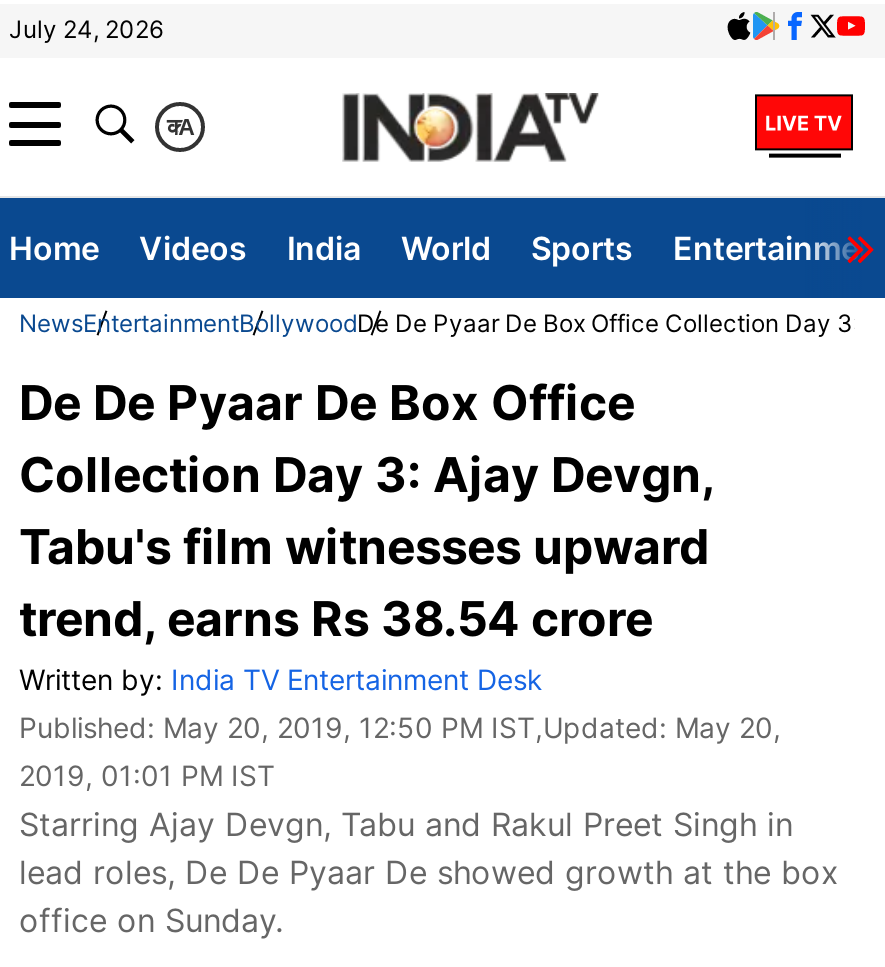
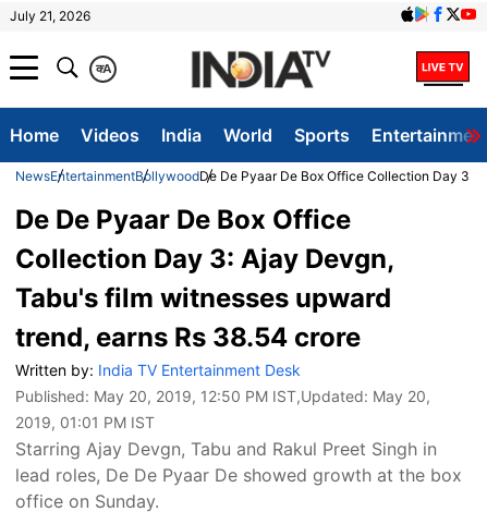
- July 24, 2026
+ July 21, 2026
